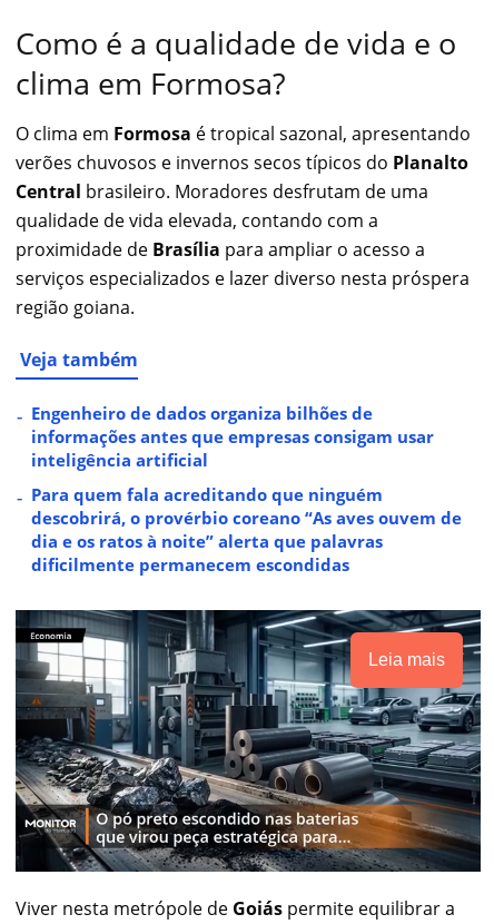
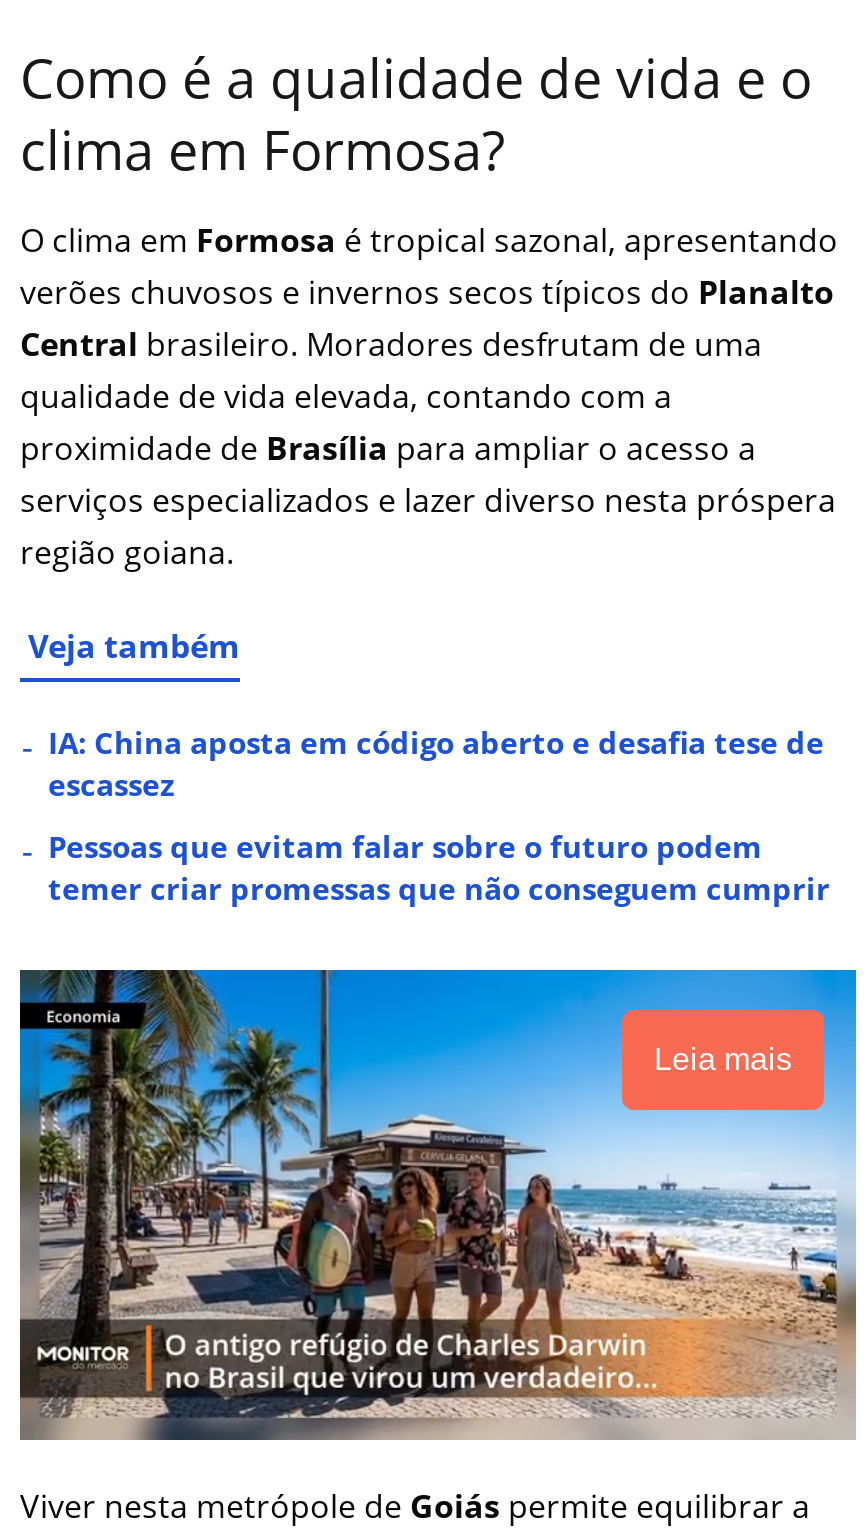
- Engenheiro de dados organiza bilhões de
- informações antes que empresas consigam usar
- inteligência artificial
+ IA: China aposta em código aberto e desafia tese de
+ escassez

- Para quem fala acreditando que ninguém
- descobrirá, o provérbio coreano “As aves ouvem de
- dia e os ratos à noite” alerta que palavras
- dificilmente permanecem escondidas
+ Pessoas que evitam falar sobre o futuro podem
+ temer criar promessas que não conseguem cumprir

- [image]
+ [image]
